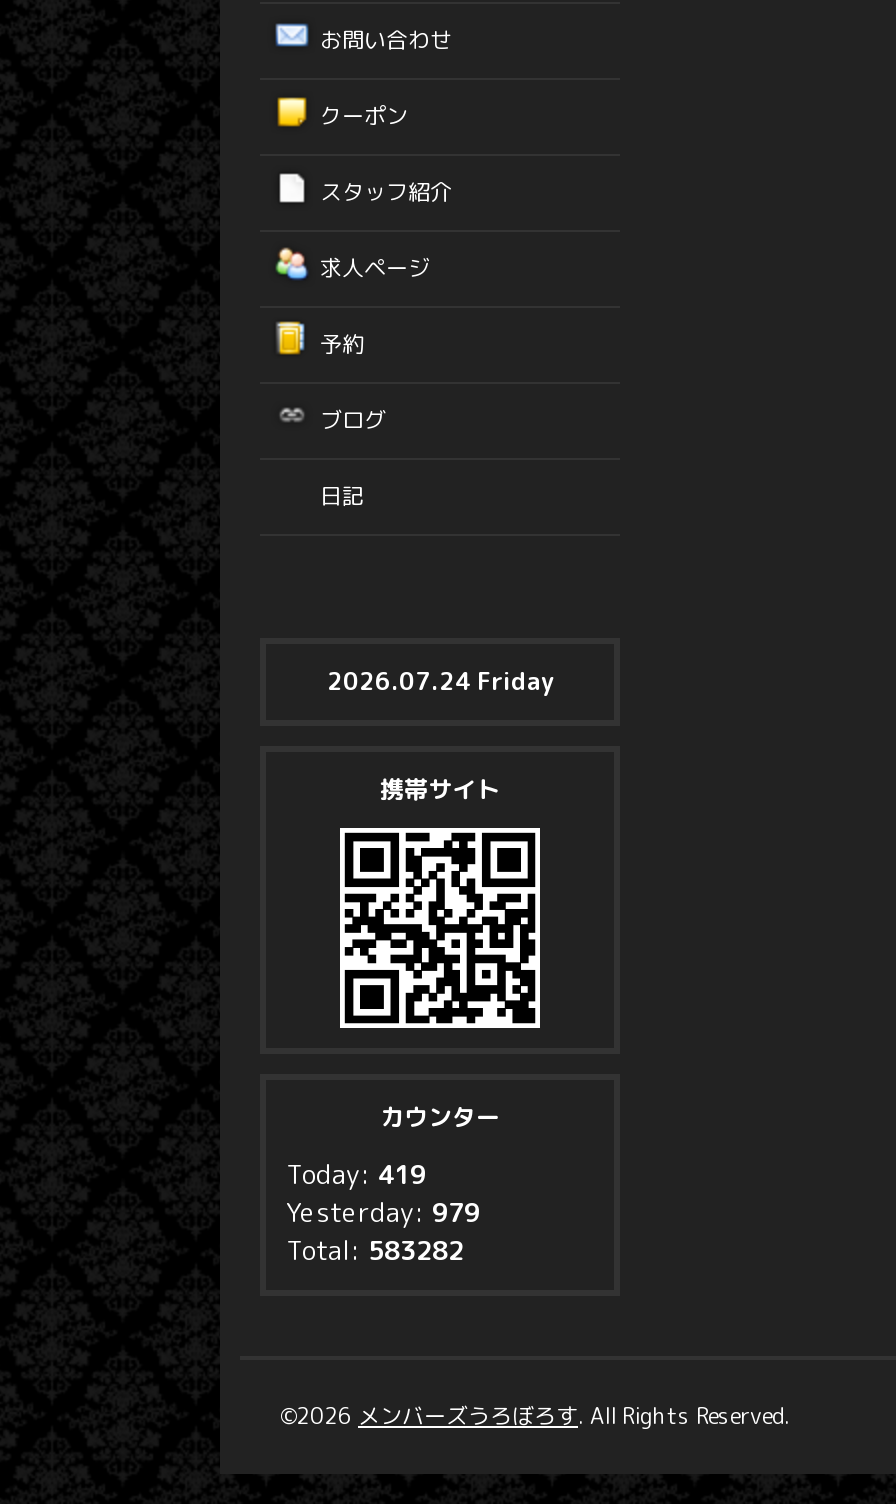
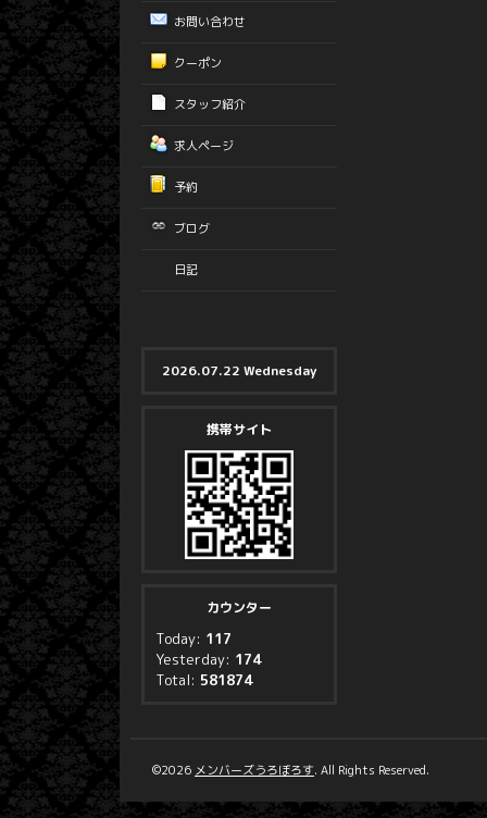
- 2026.07.24 Friday
+ 2026.07.22 Wednesday

- Today: 419
+ Today: 117

- Yesterday: 979
+ Yesterday: 174

- Total: 583282
+ Total: 581874
